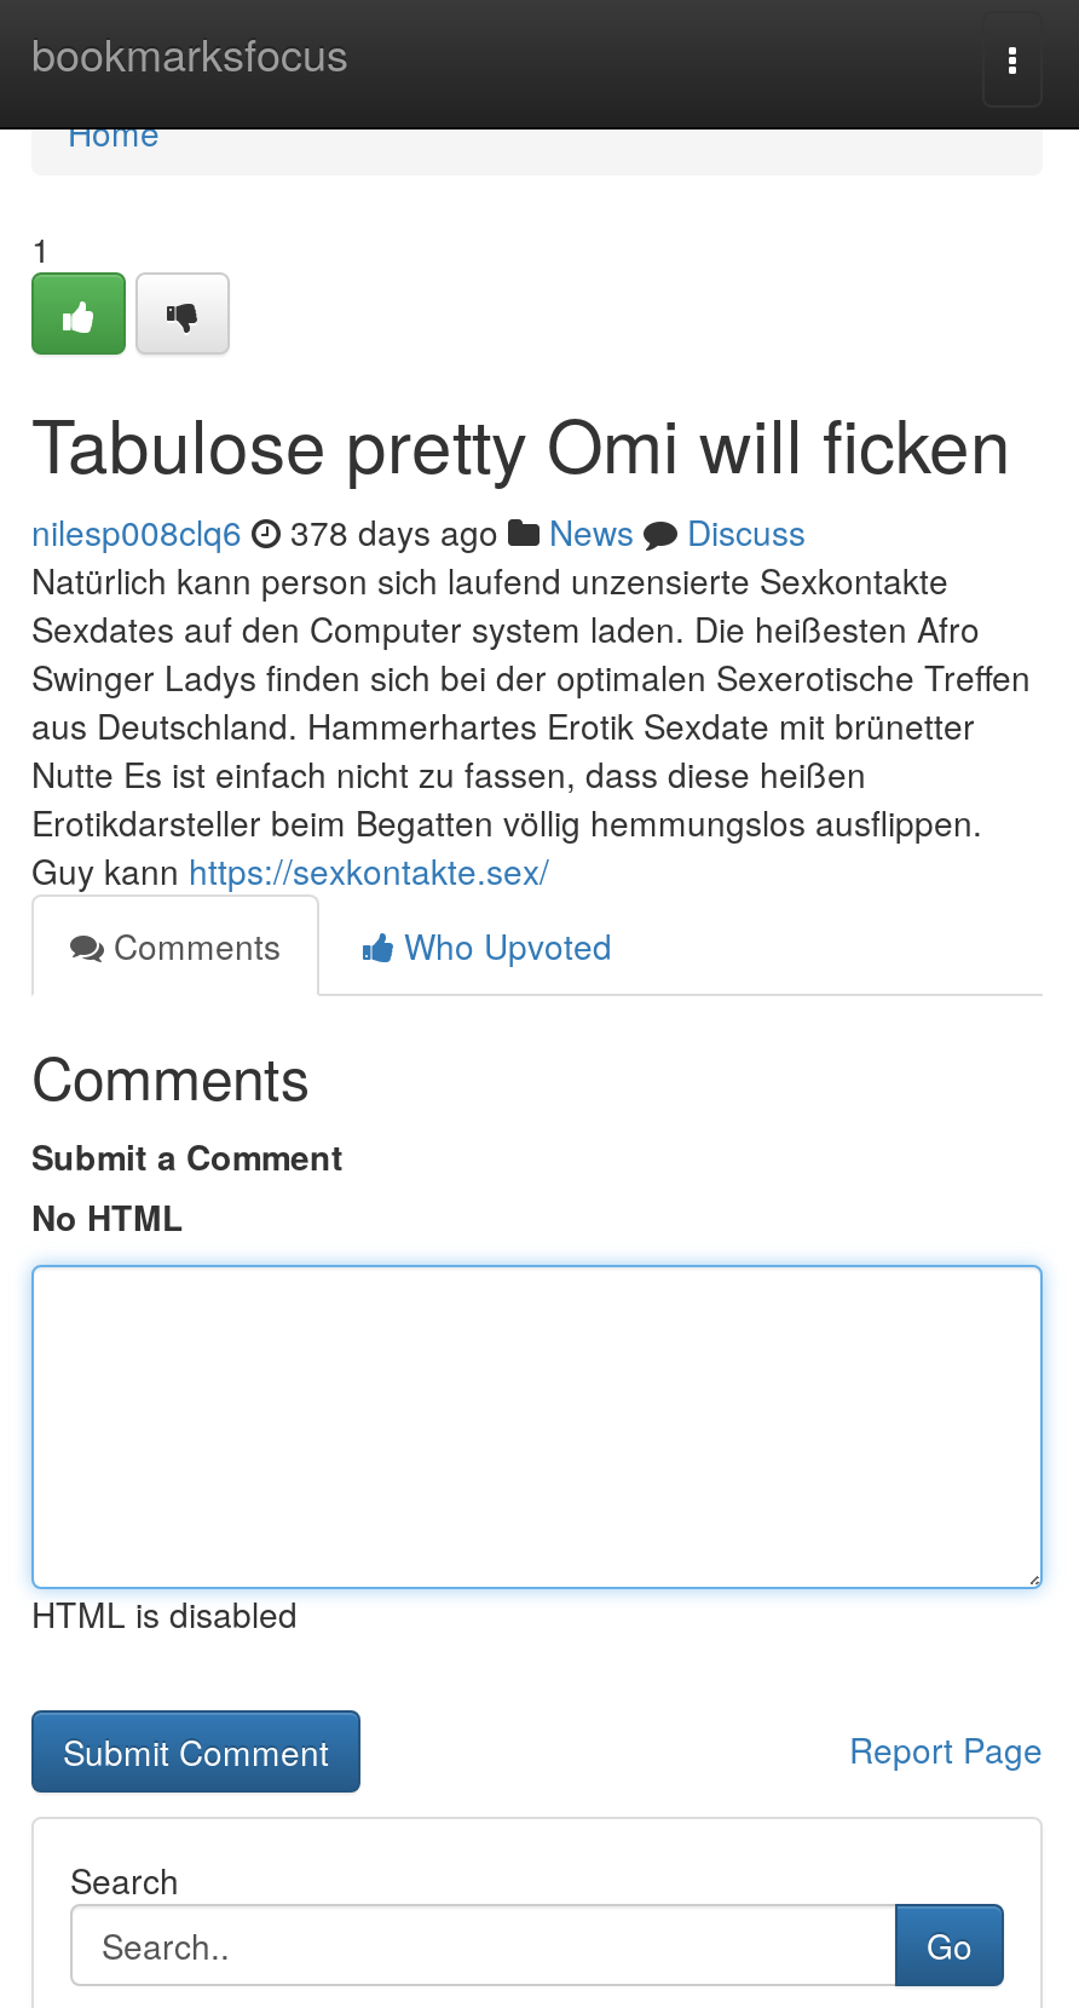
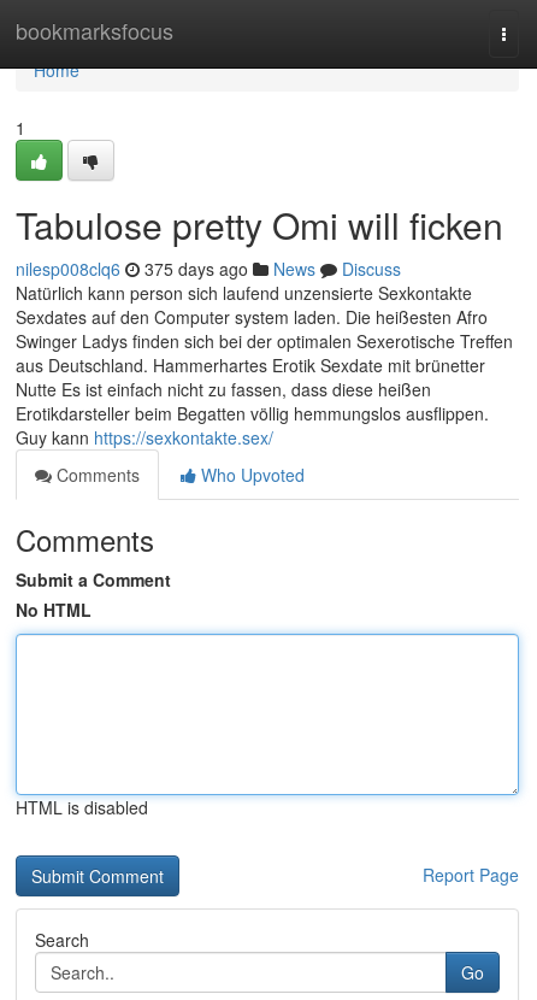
- nilesp008clq6 378 days ago News Discuss
+ nilesp008clq6 375 days ago News Discuss
